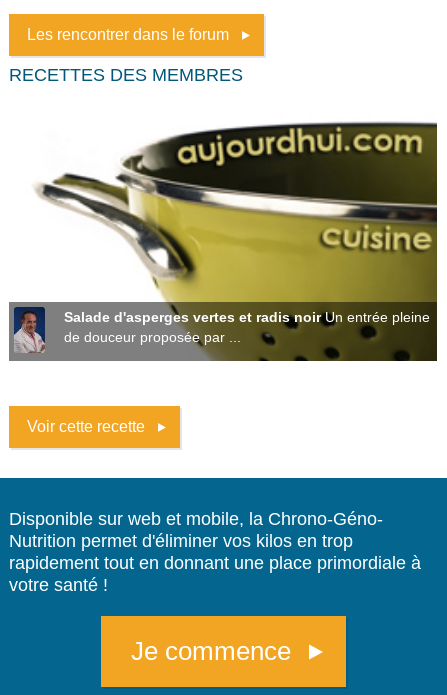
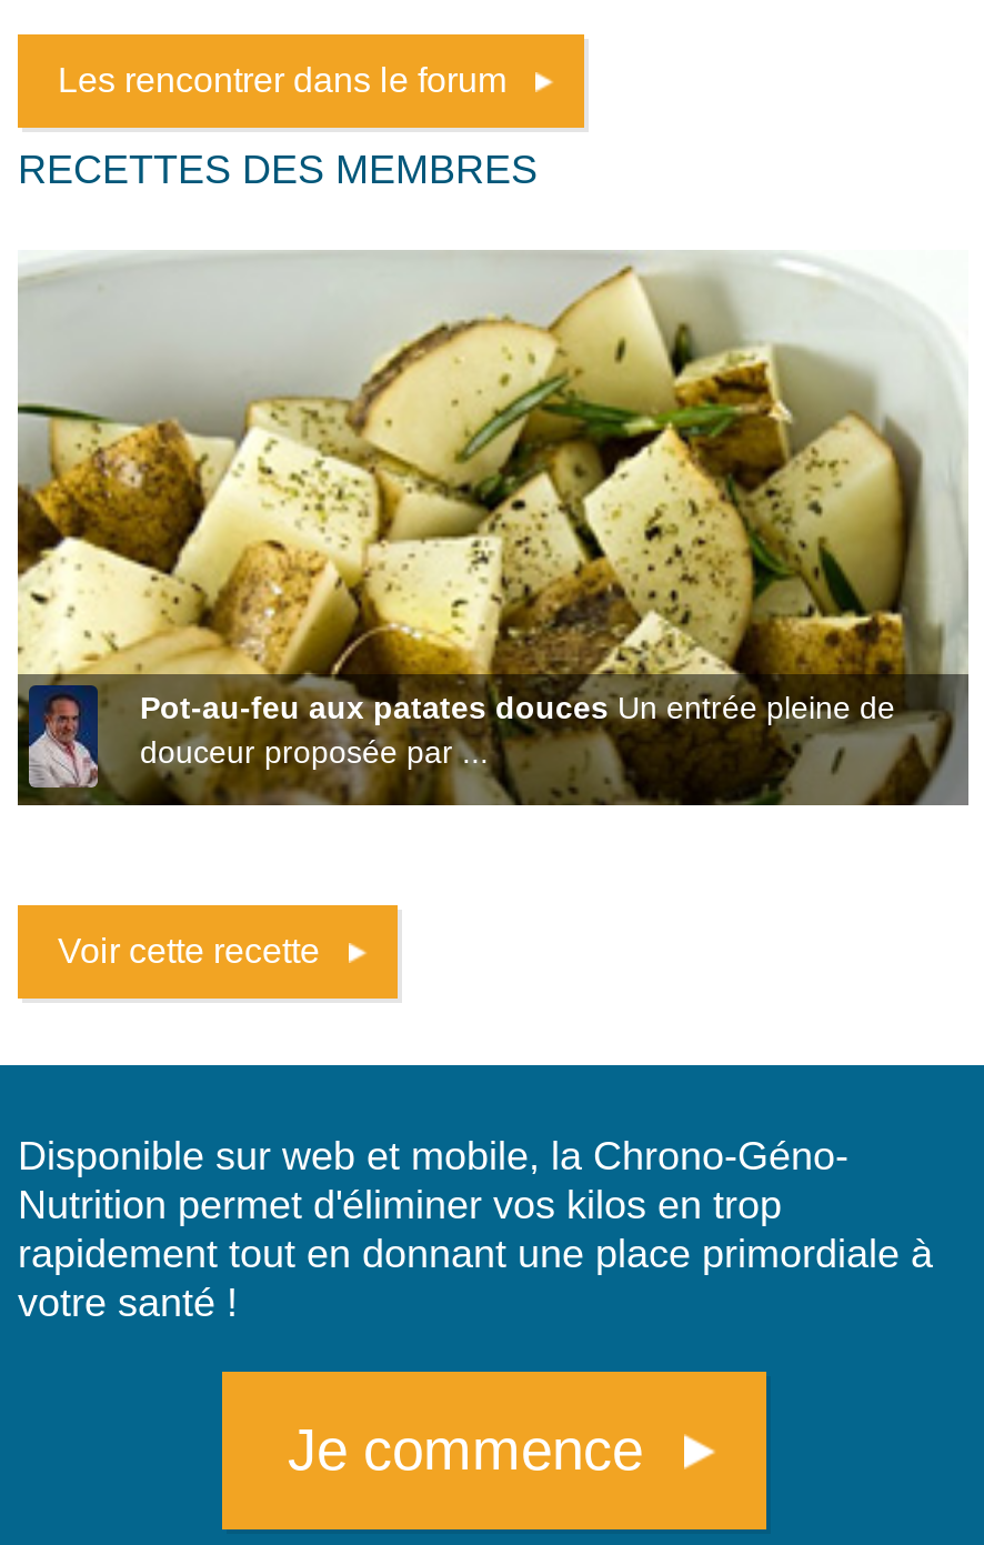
- [image]
- Salade d'asperges vertes et radis noir Un entrée pleine
- de douceur proposée par ...
+ [image]
+ Pot-au-feu aux patates douces Un entrée pleine de
+ douceur proposée par ...
